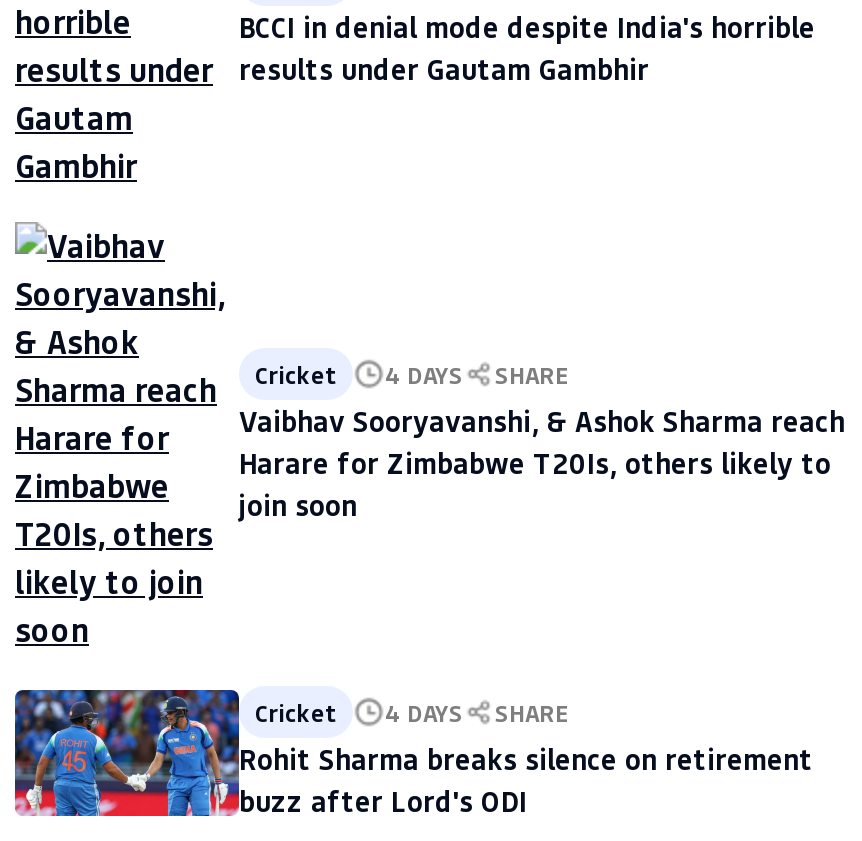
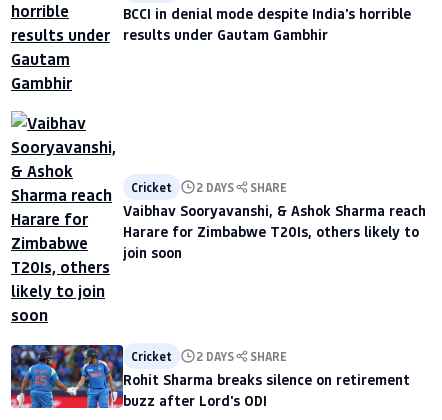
- Cricket 4 DAYS SHARE
+ Cricket 2 DAYS SHARE

- Cricket 4 DAYS SHARE
+ Cricket 2 DAYS SHARE
